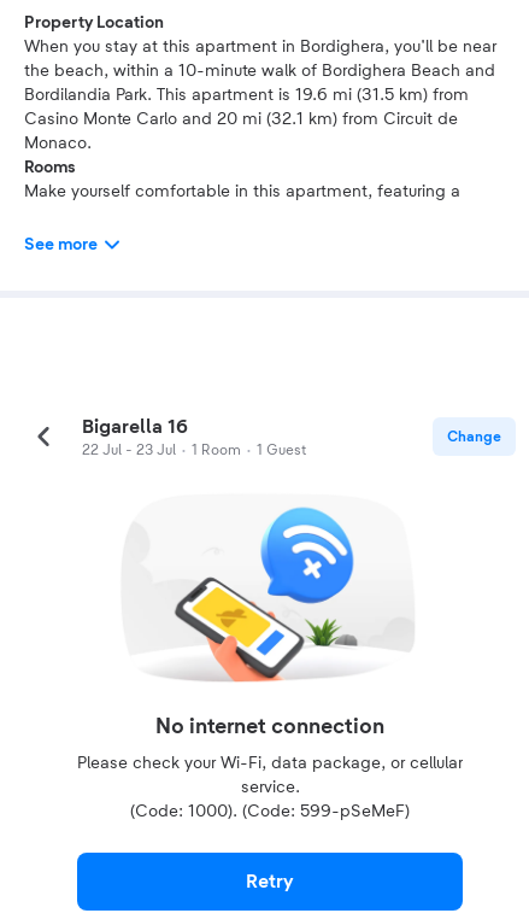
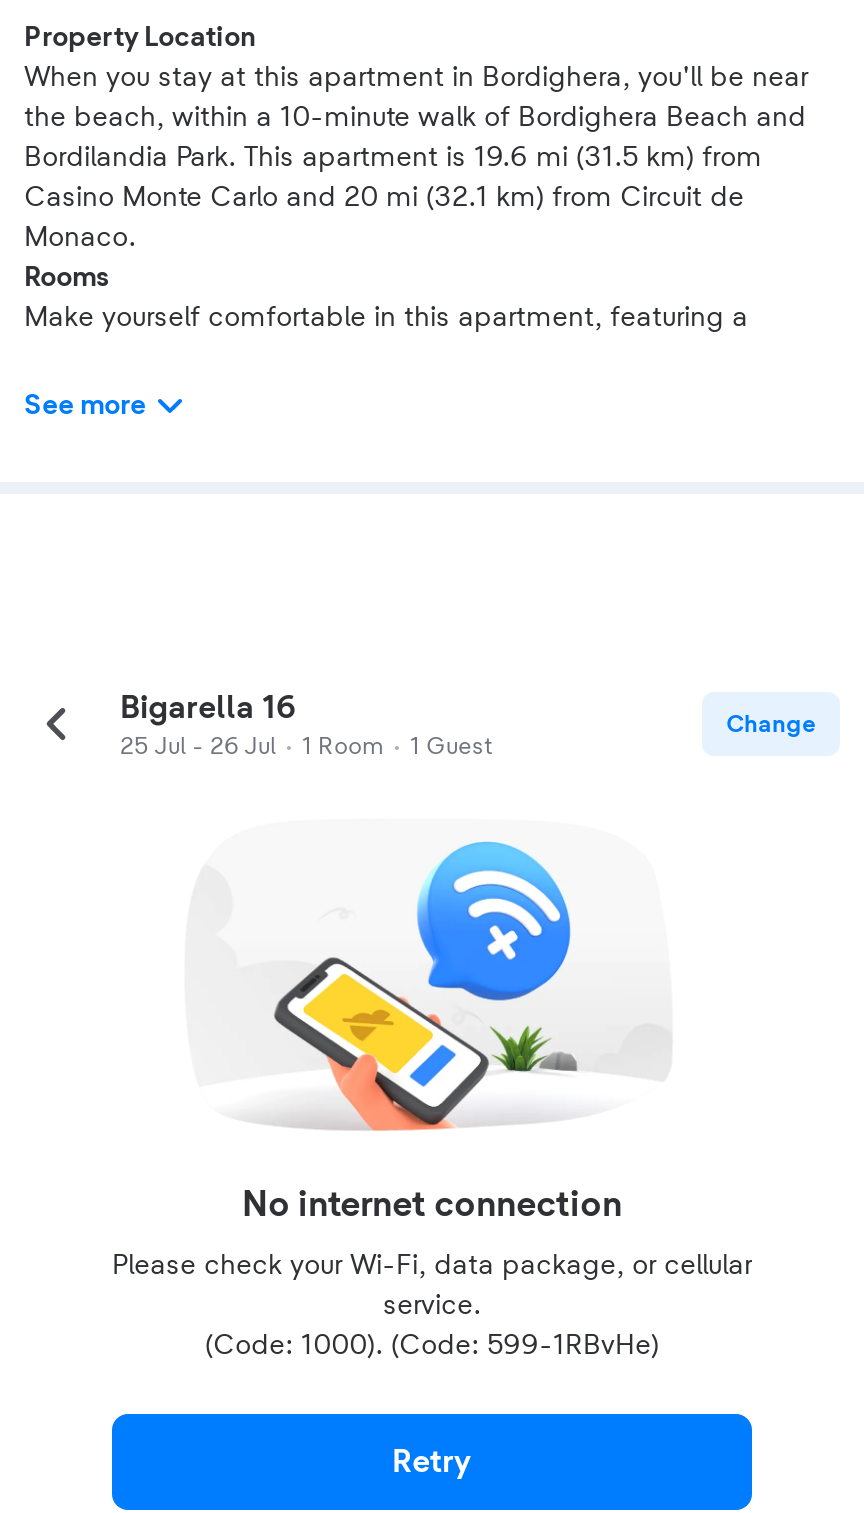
- 22 Jul - 23 Jul · 1 Room · 1 Guest
+ 25 Jul - 26 Jul · 1 Room · 1 Guest

- (Code: 1000). (Code: 599-pSeMeF)
+ (Code: 1000). (Code: 599-1RBvHe)
